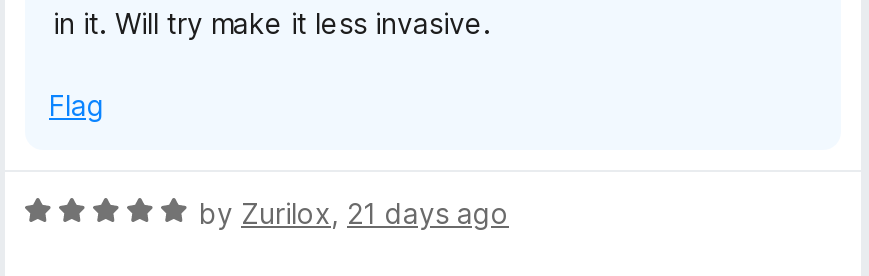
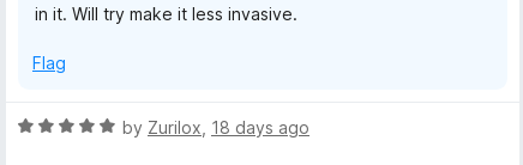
- by Zurilox, 21 days ago
+ by Zurilox, 18 days ago
